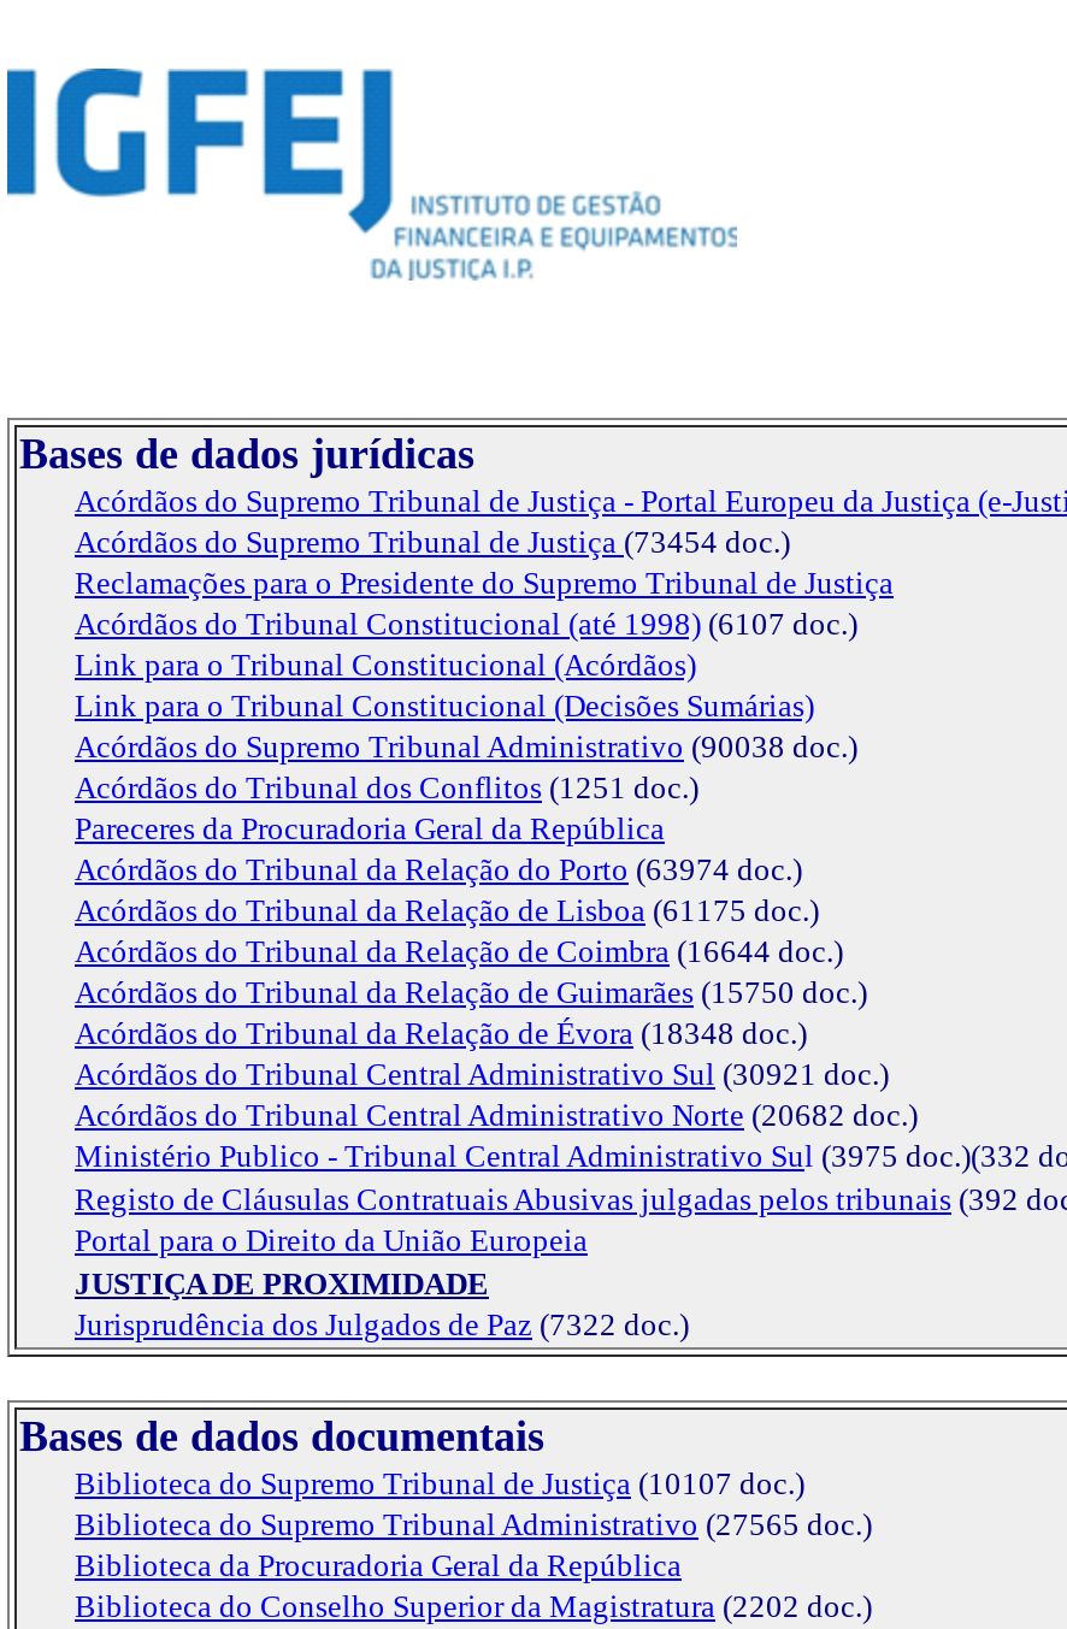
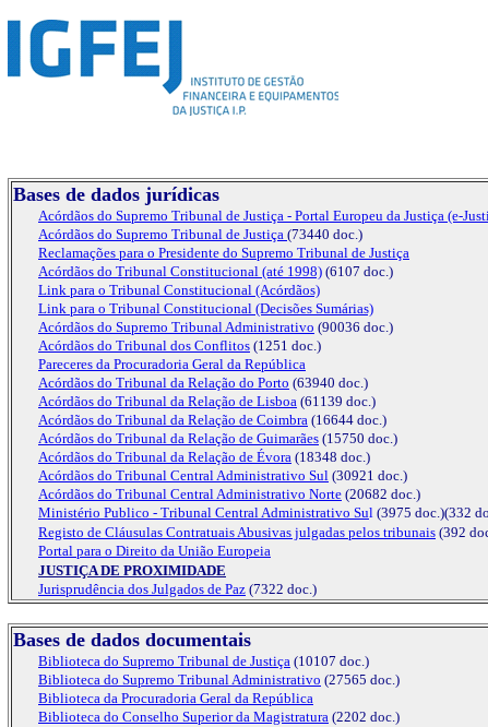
- Acórdãos do Supremo Tribunal de Justiça (73454 doc.)
+ Acórdãos do Supremo Tribunal de Justiça (73440 doc.)

- Acórdãos do Supremo Tribunal Administrativo (90038 doc.)
+ Acórdãos do Supremo Tribunal Administrativo (90036 doc.)

- Acórdãos do Tribunal da Relação do Porto (63974 doc.)
+ Acórdãos do Tribunal da Relação do Porto (63940 doc.)

- Acórdãos do Tribunal da Relação de Lisboa (61175 doc.)
+ Acórdãos do Tribunal da Relação de Lisboa (61139 doc.)
